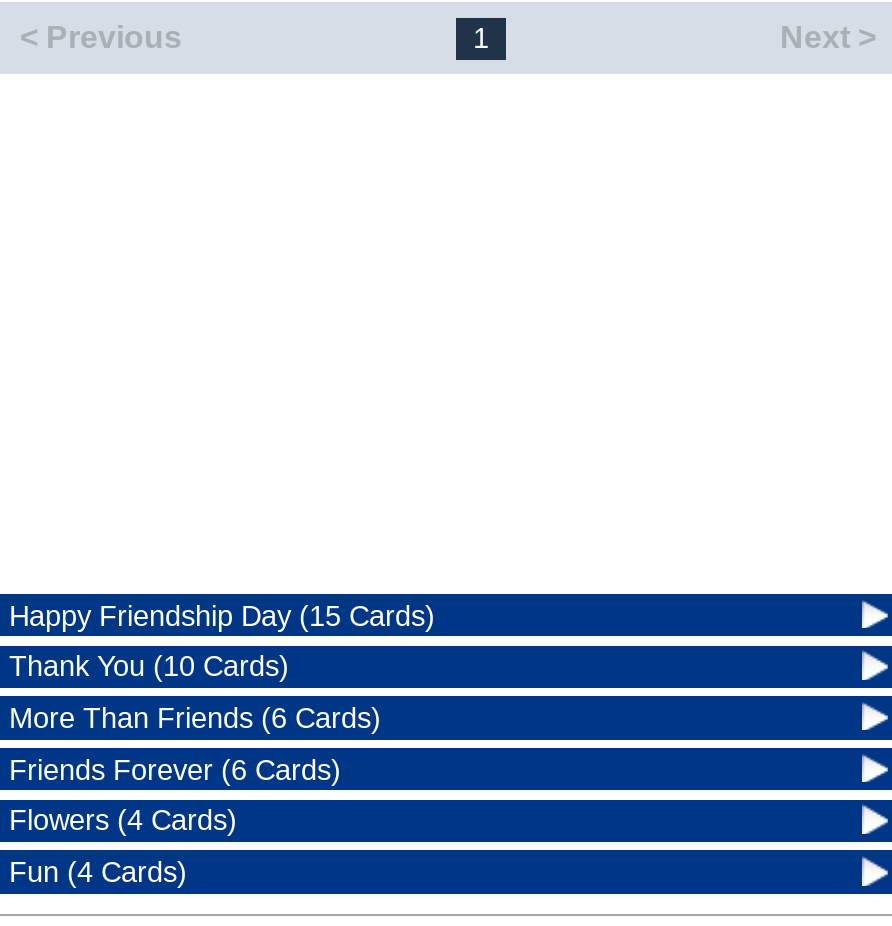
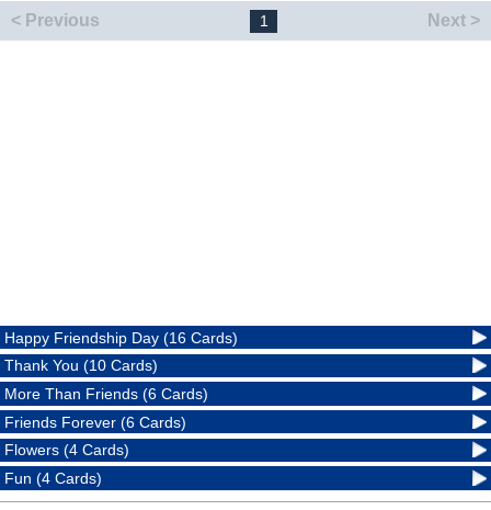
- Happy Friendship Day (15 Cards)
+ Happy Friendship Day (16 Cards)
